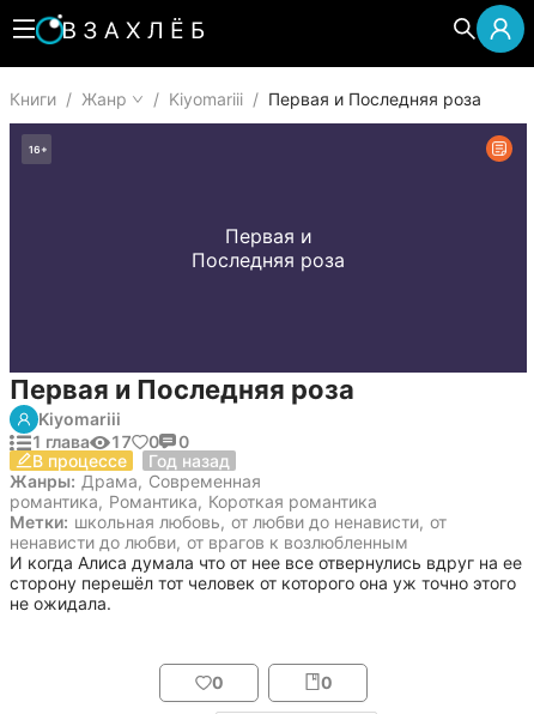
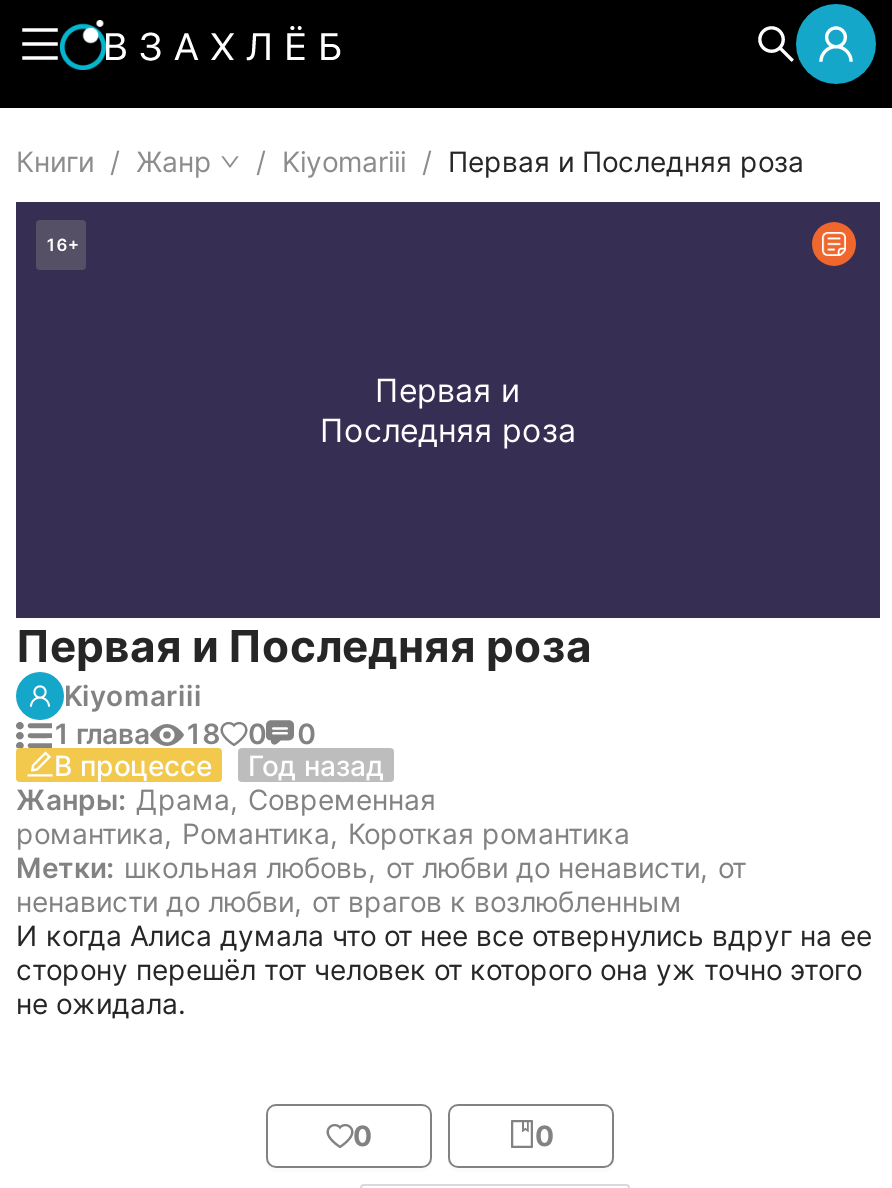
- 1 глава 17 0 0
+ 1 глава 18 0 0
